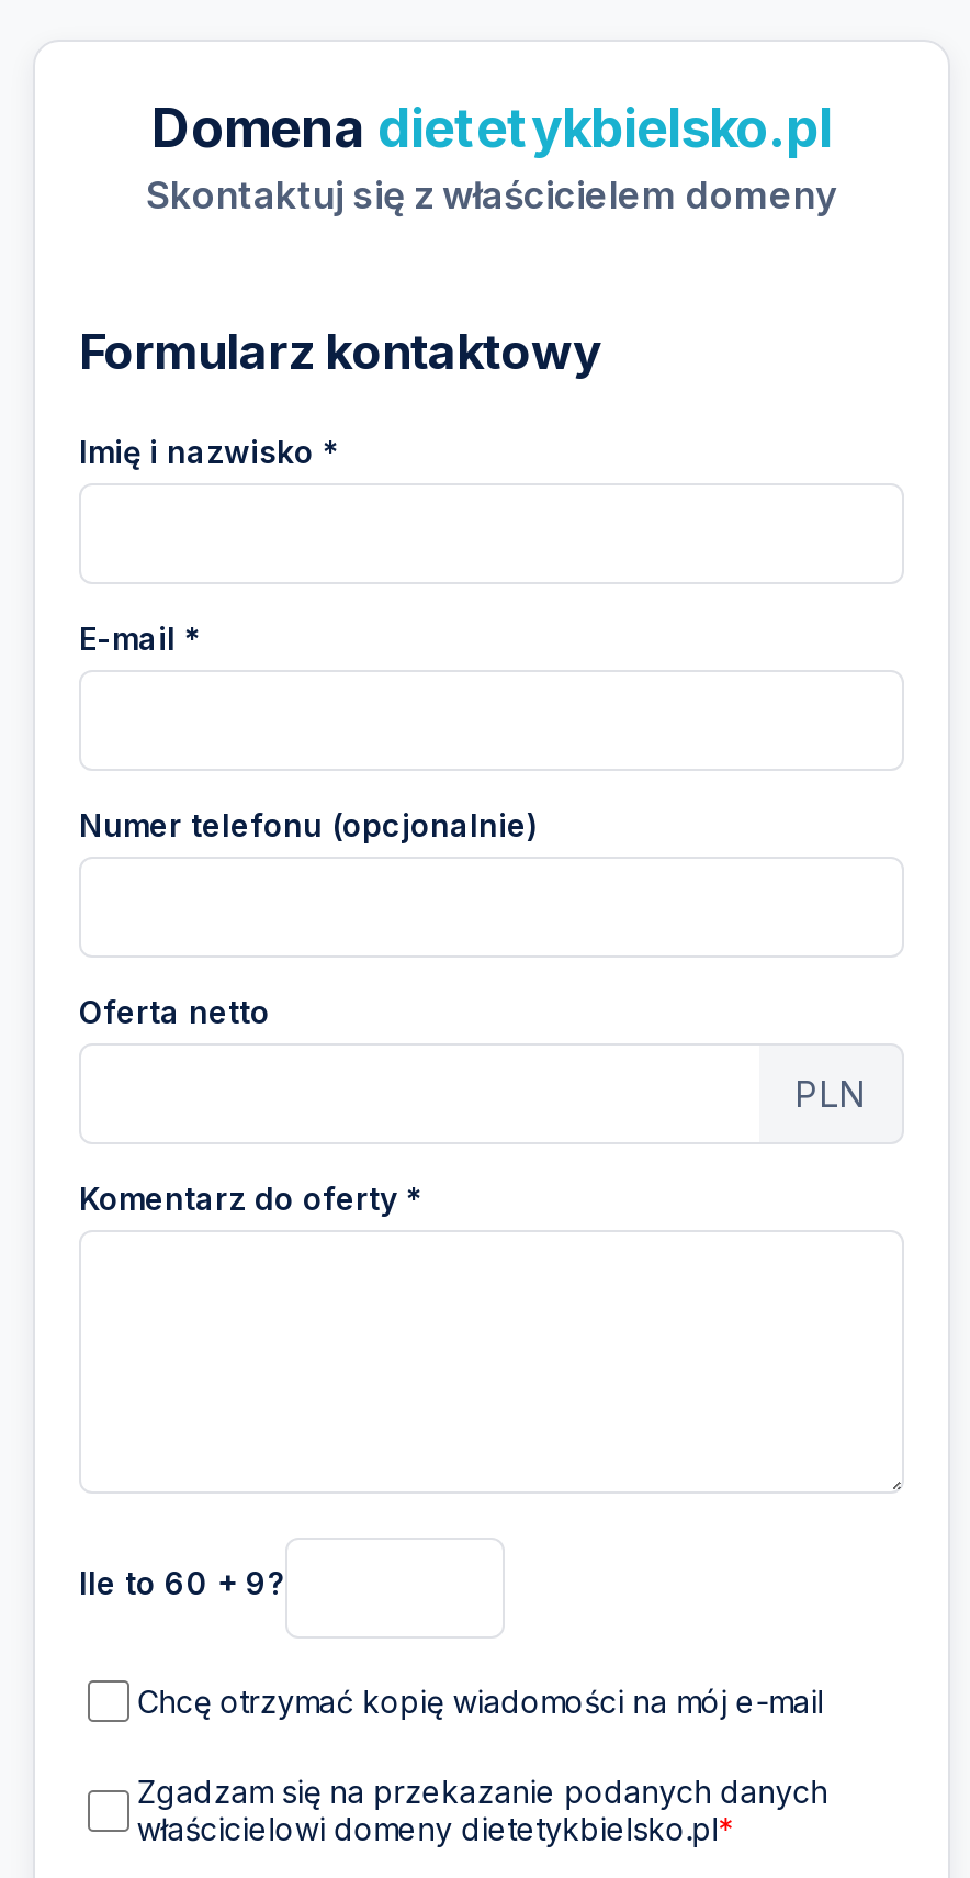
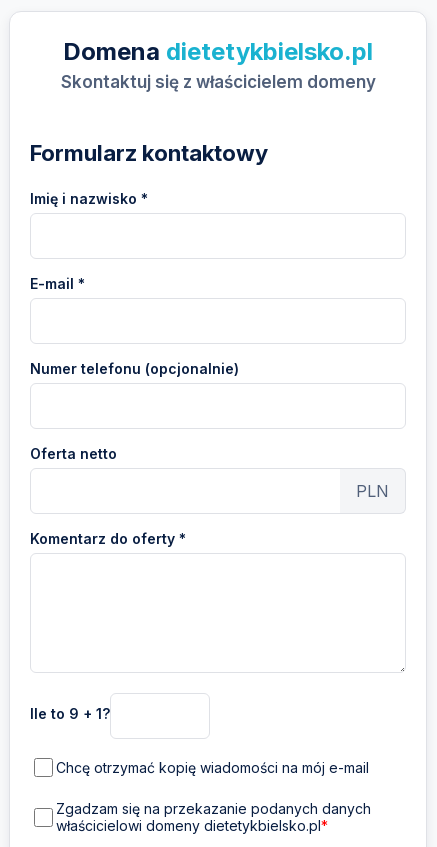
- Ile to 60 + 9?
+ Ile to 9 + 1?
